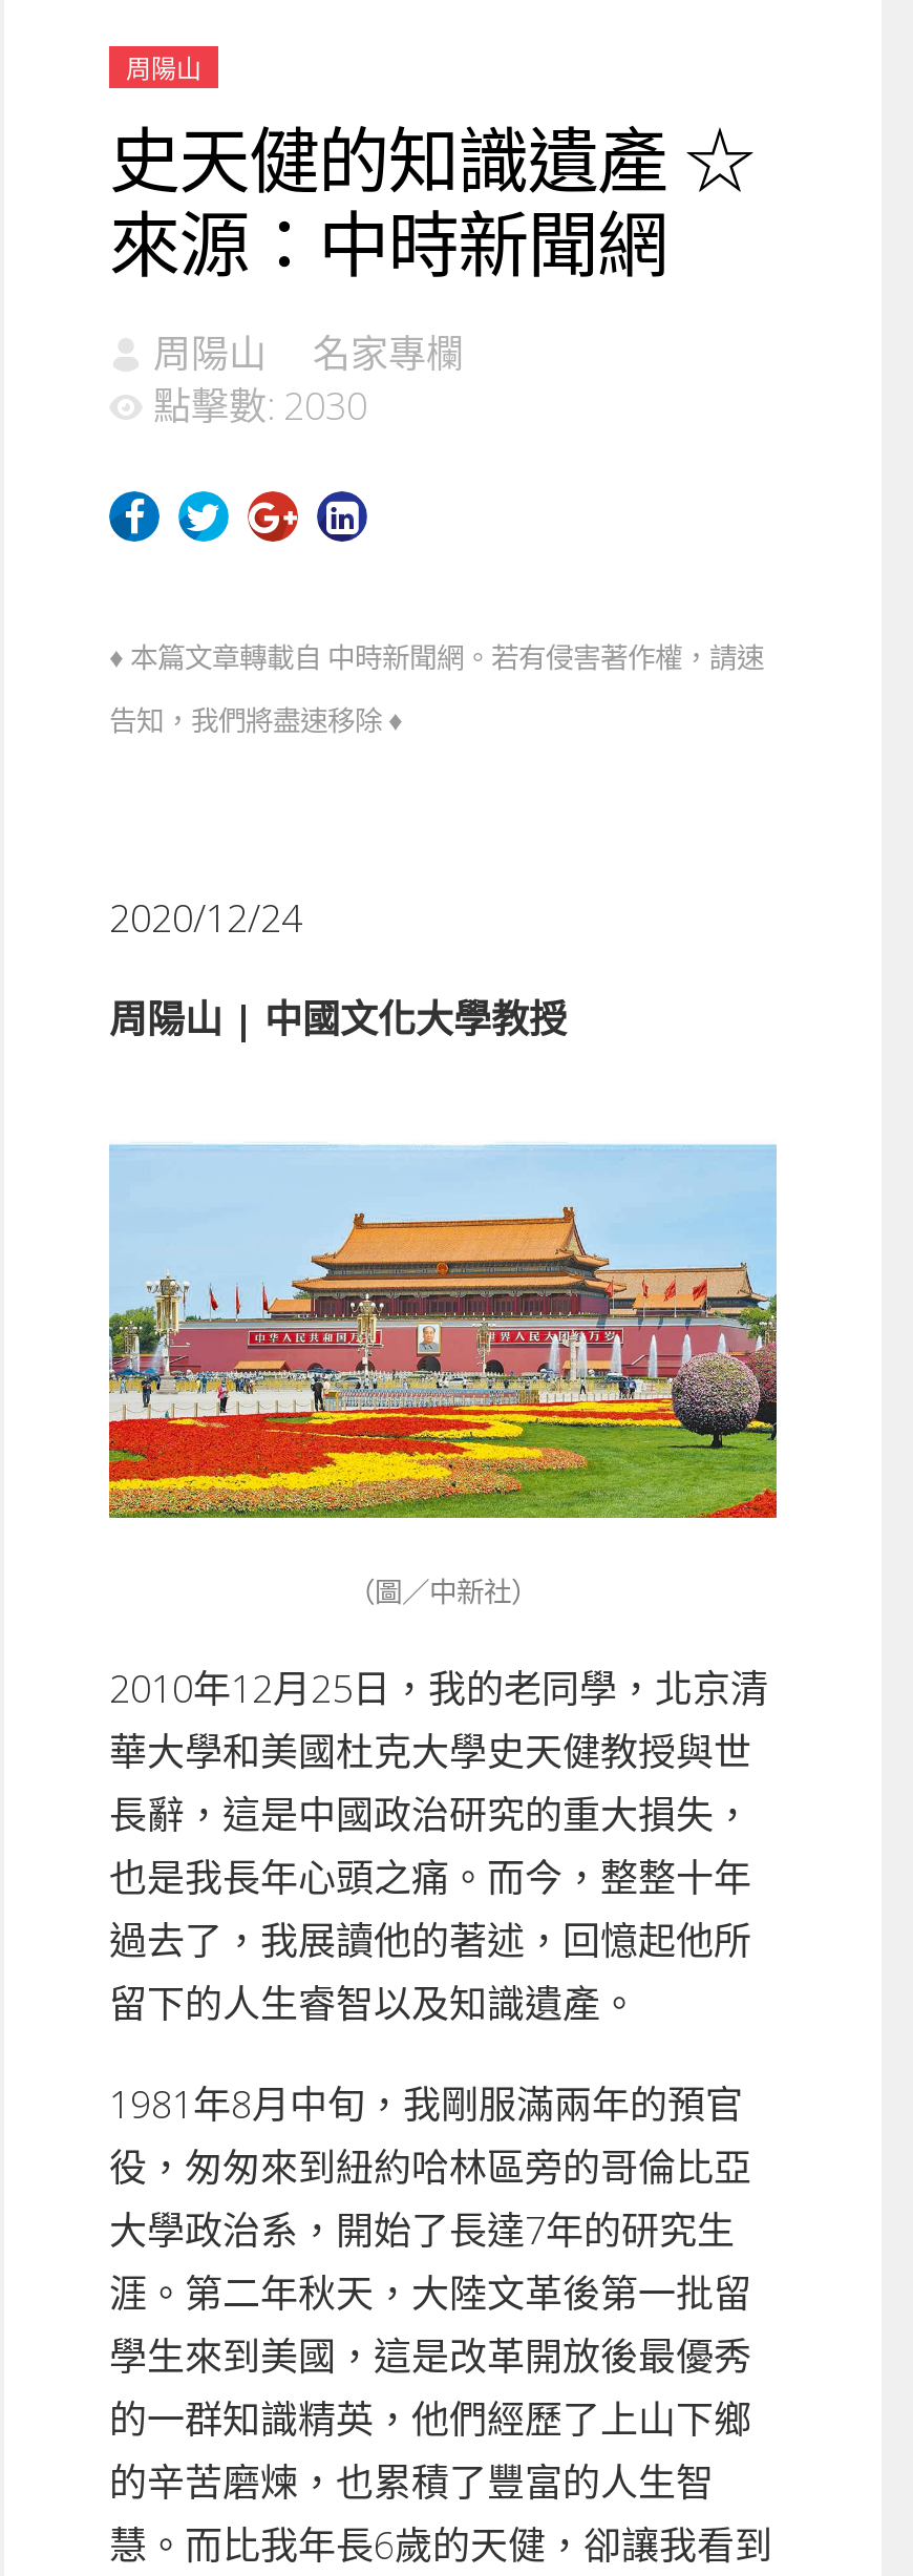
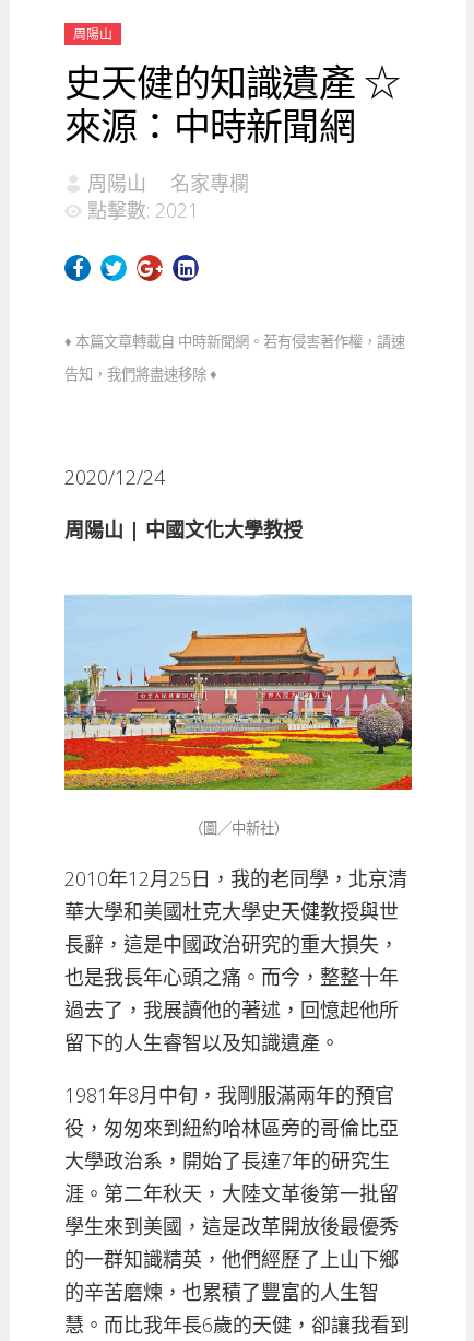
- 點擊數: 2030
+ 點擊數: 2021
